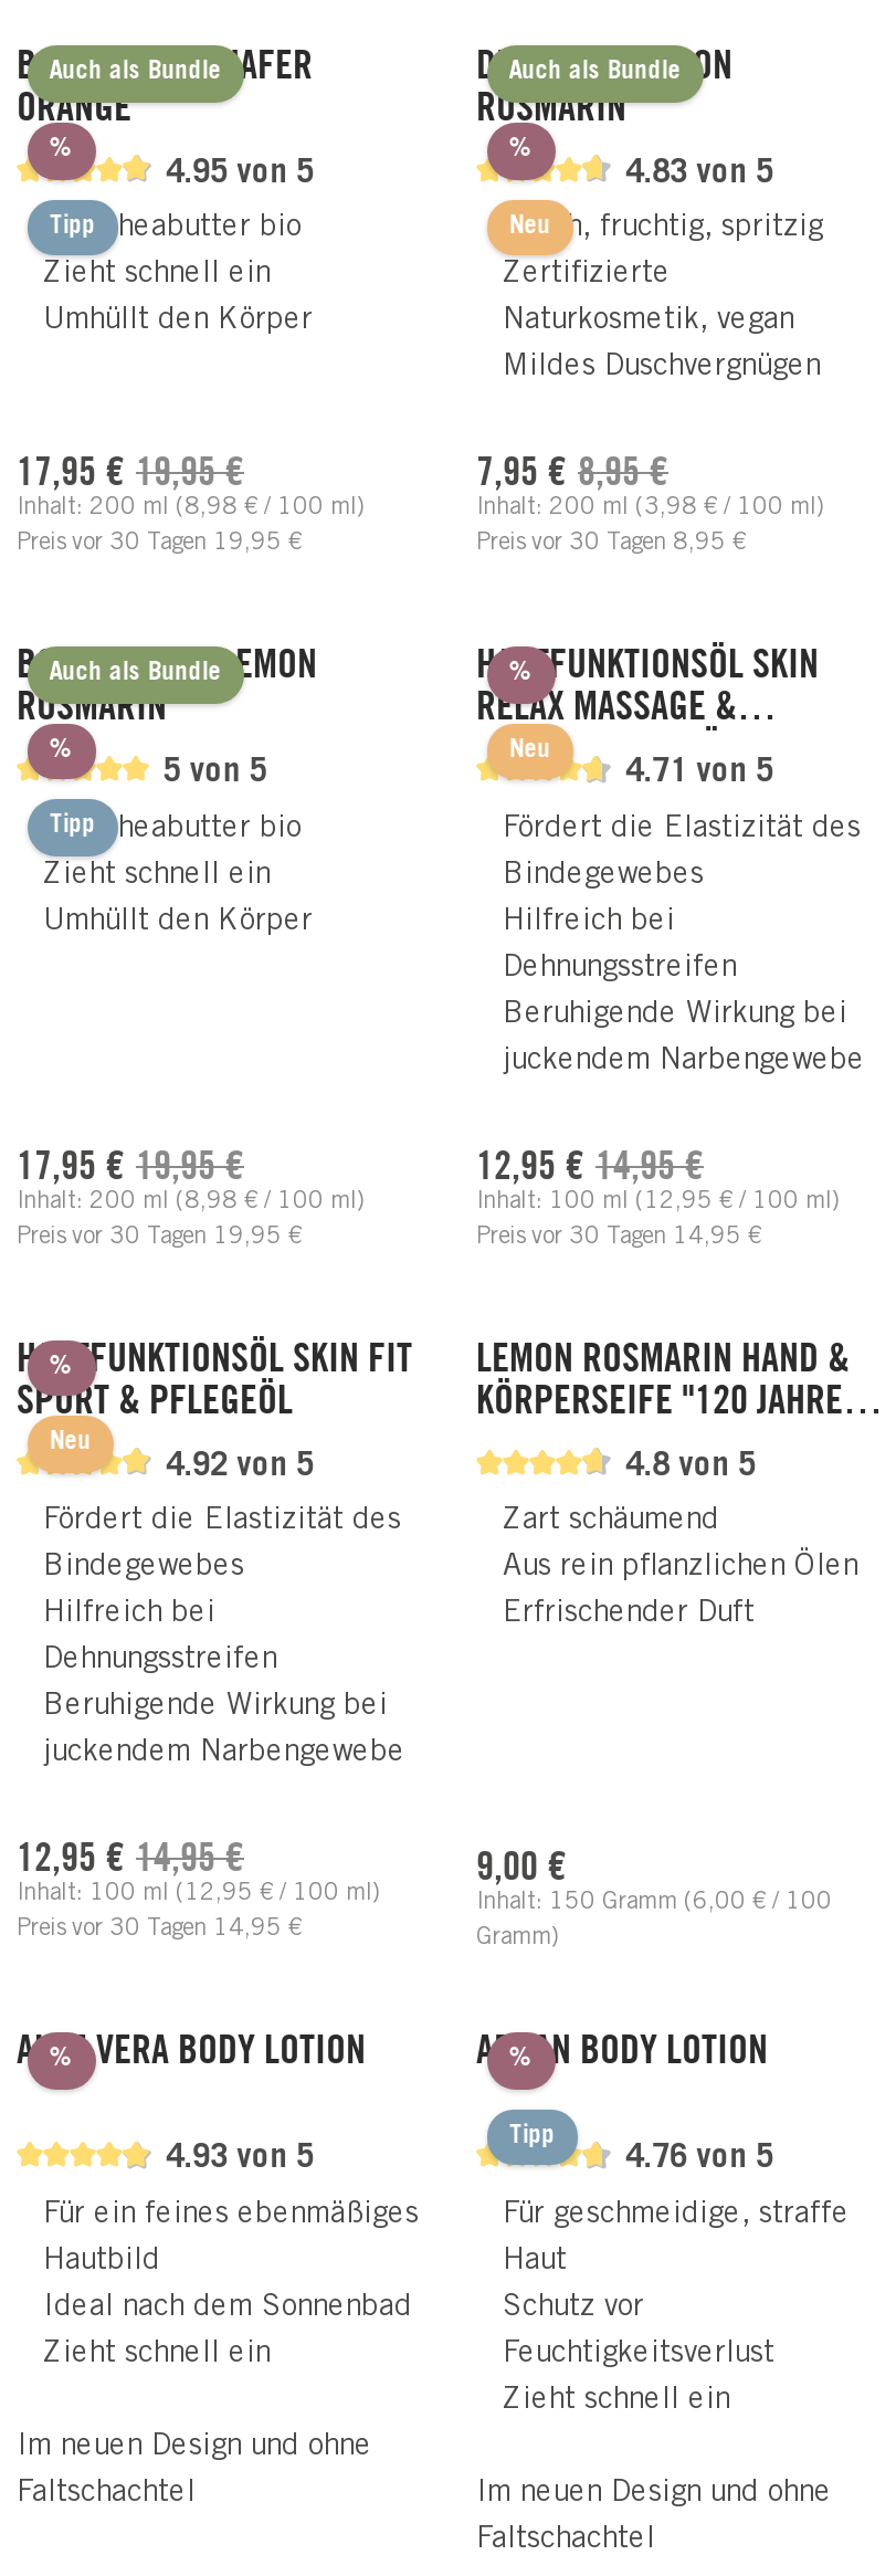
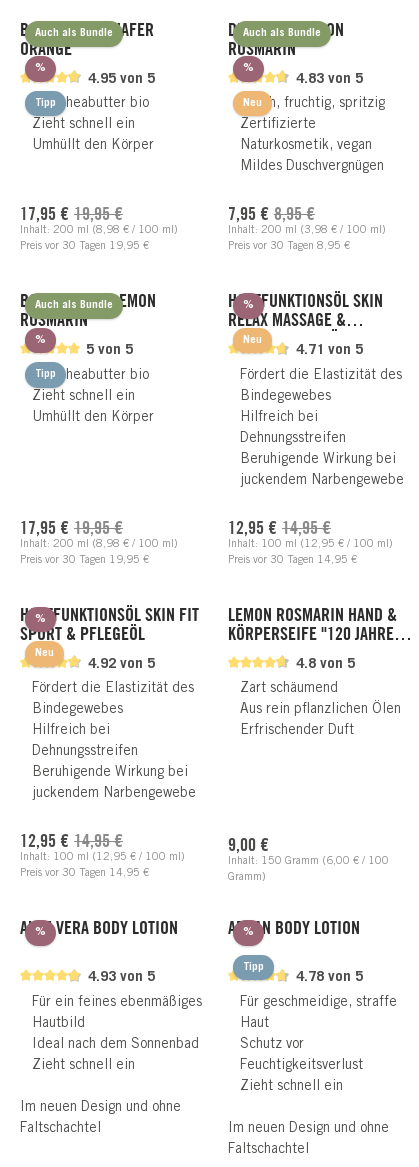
- 4.76 von 5
+ 4.78 von 5
